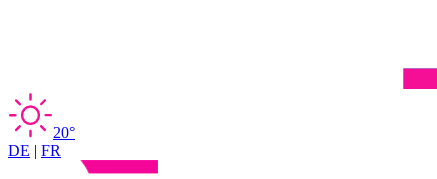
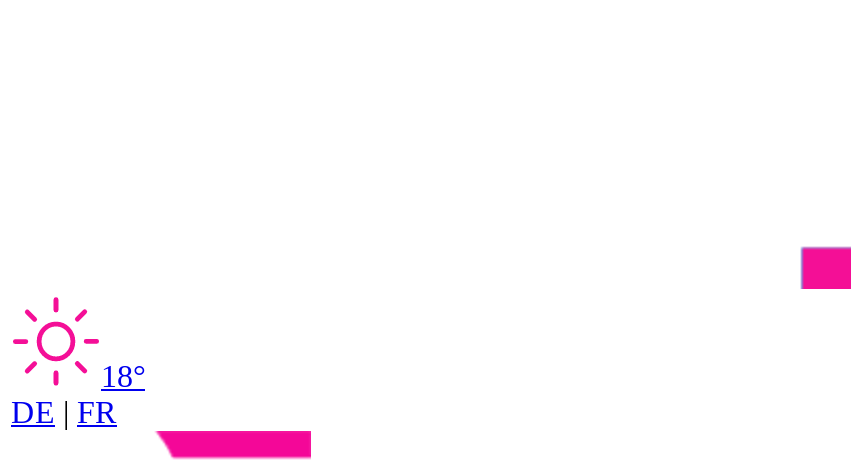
- 20°
+ 18°
